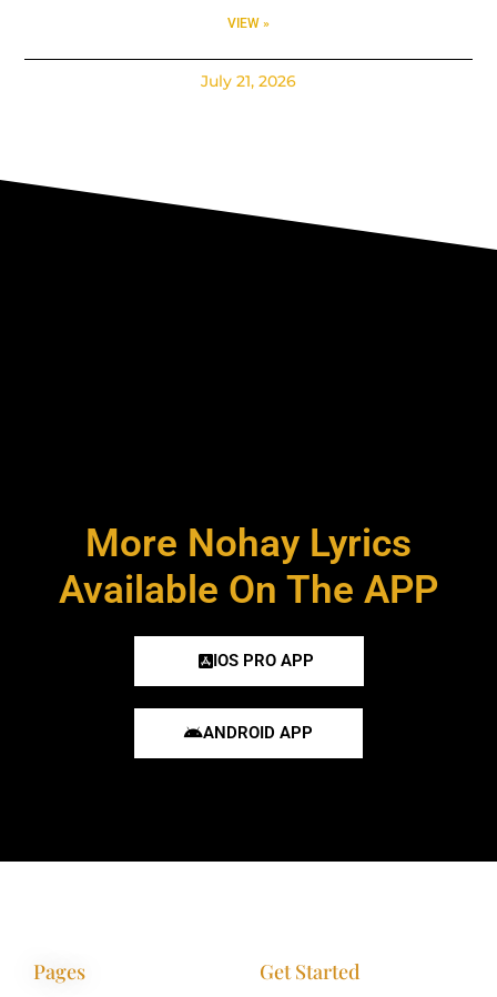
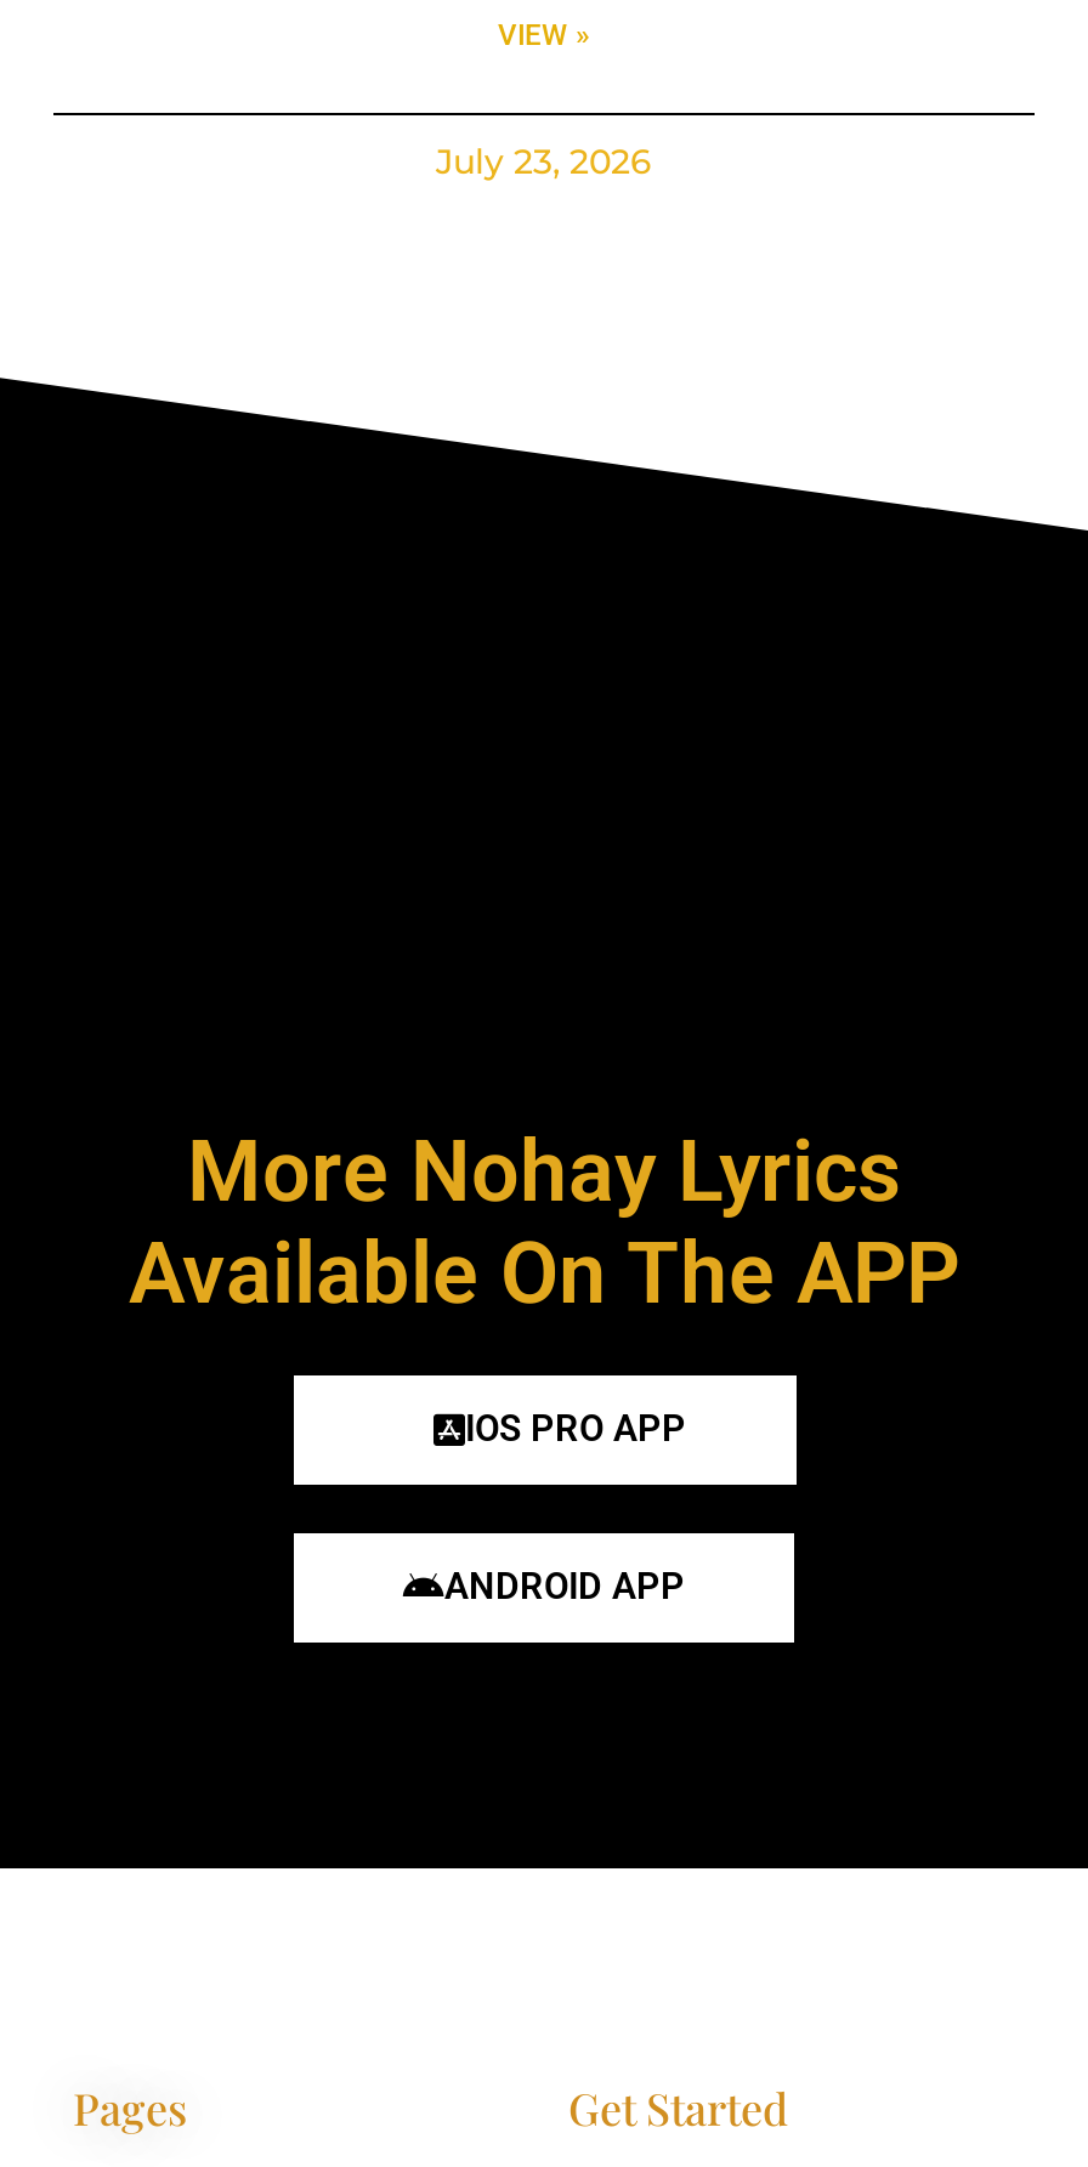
- July 21, 2026
+ July 23, 2026
